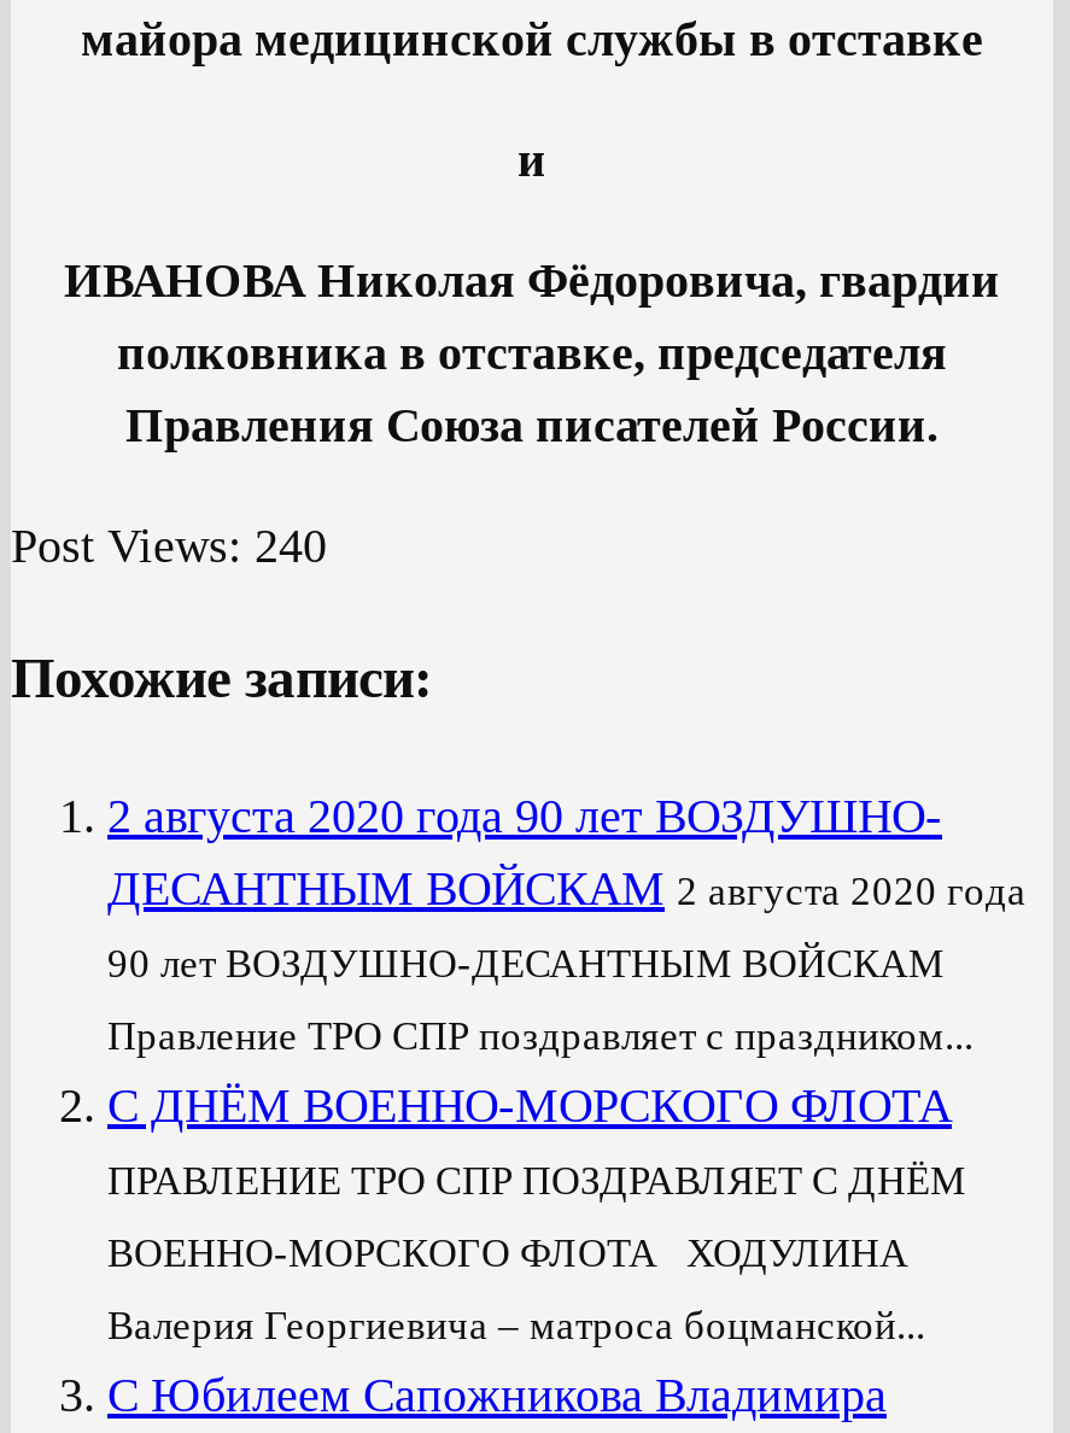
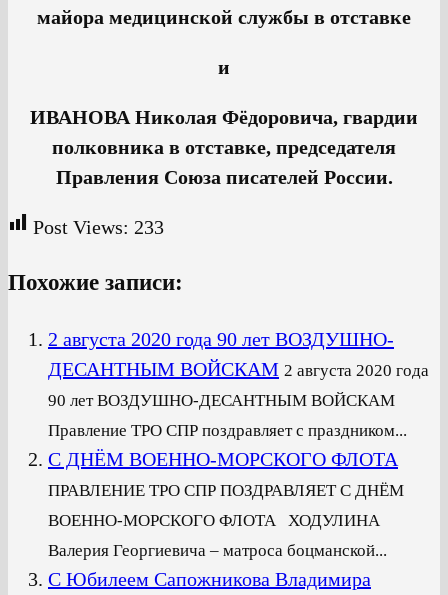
- Post Views: 240
+ Post Views: 233
